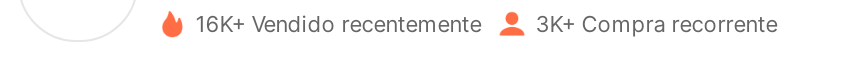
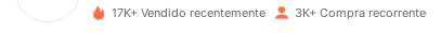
- 16K+ Vendido recentemente
+ 17K+ Vendido recentemente
